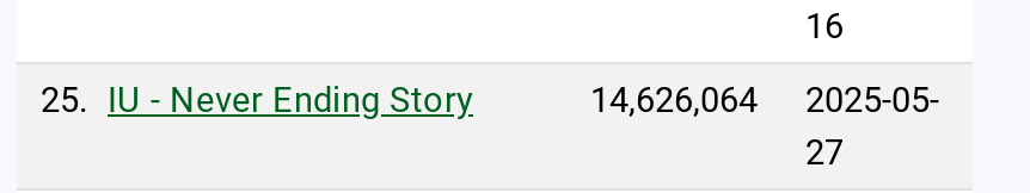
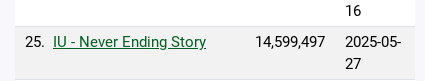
- 14,626,064 2025-05-
+ 14,599,497 2025-05-
